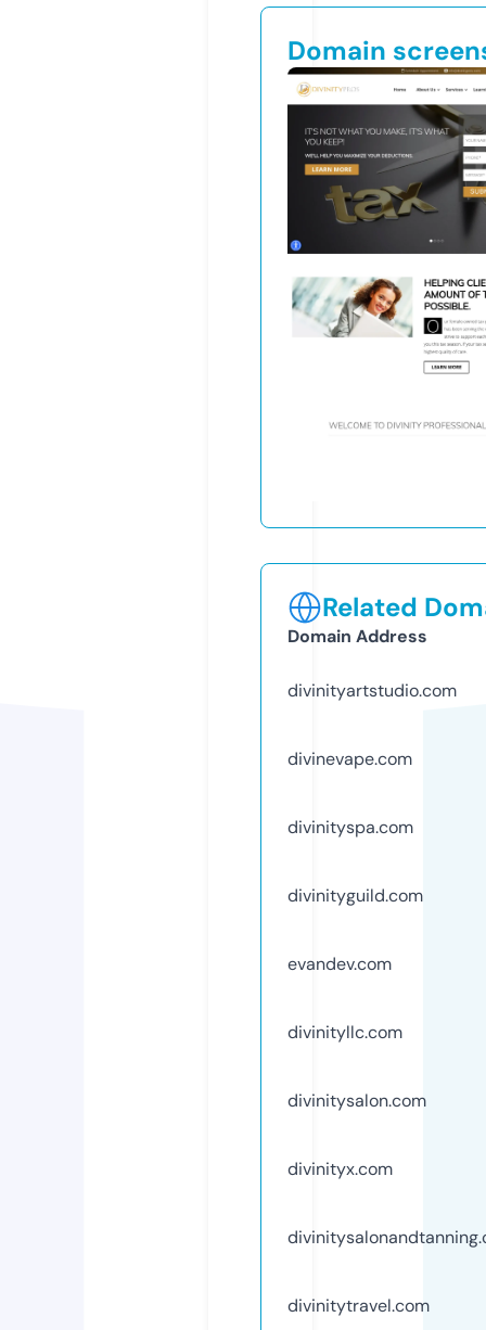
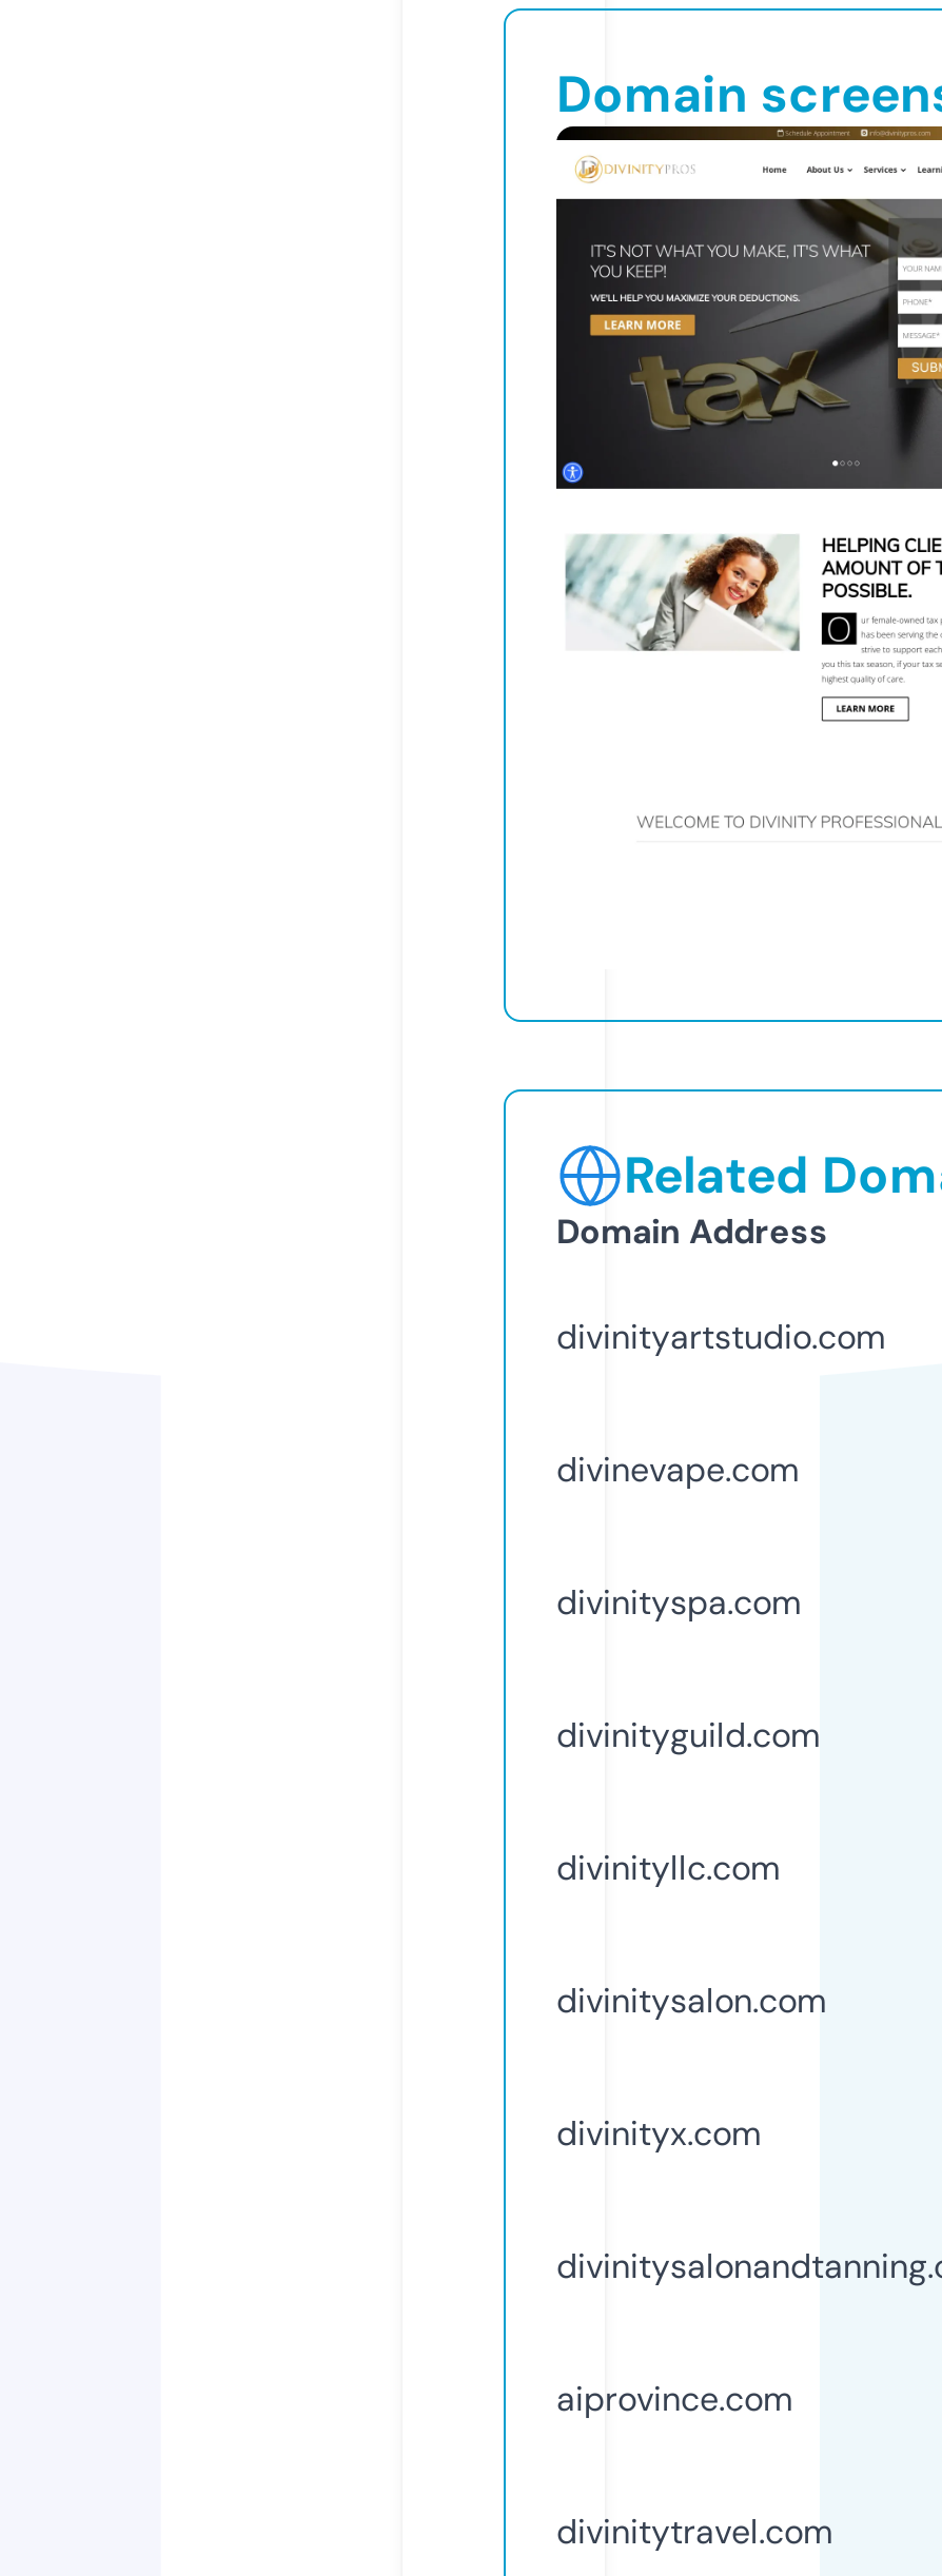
- evandev.com

moved up: divinityllc.com | divinitysalon.com | divinityx.com

+ aiprovince.com
